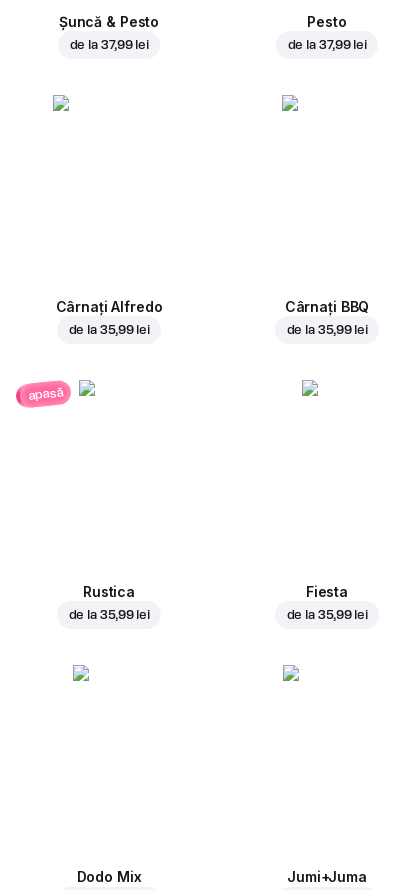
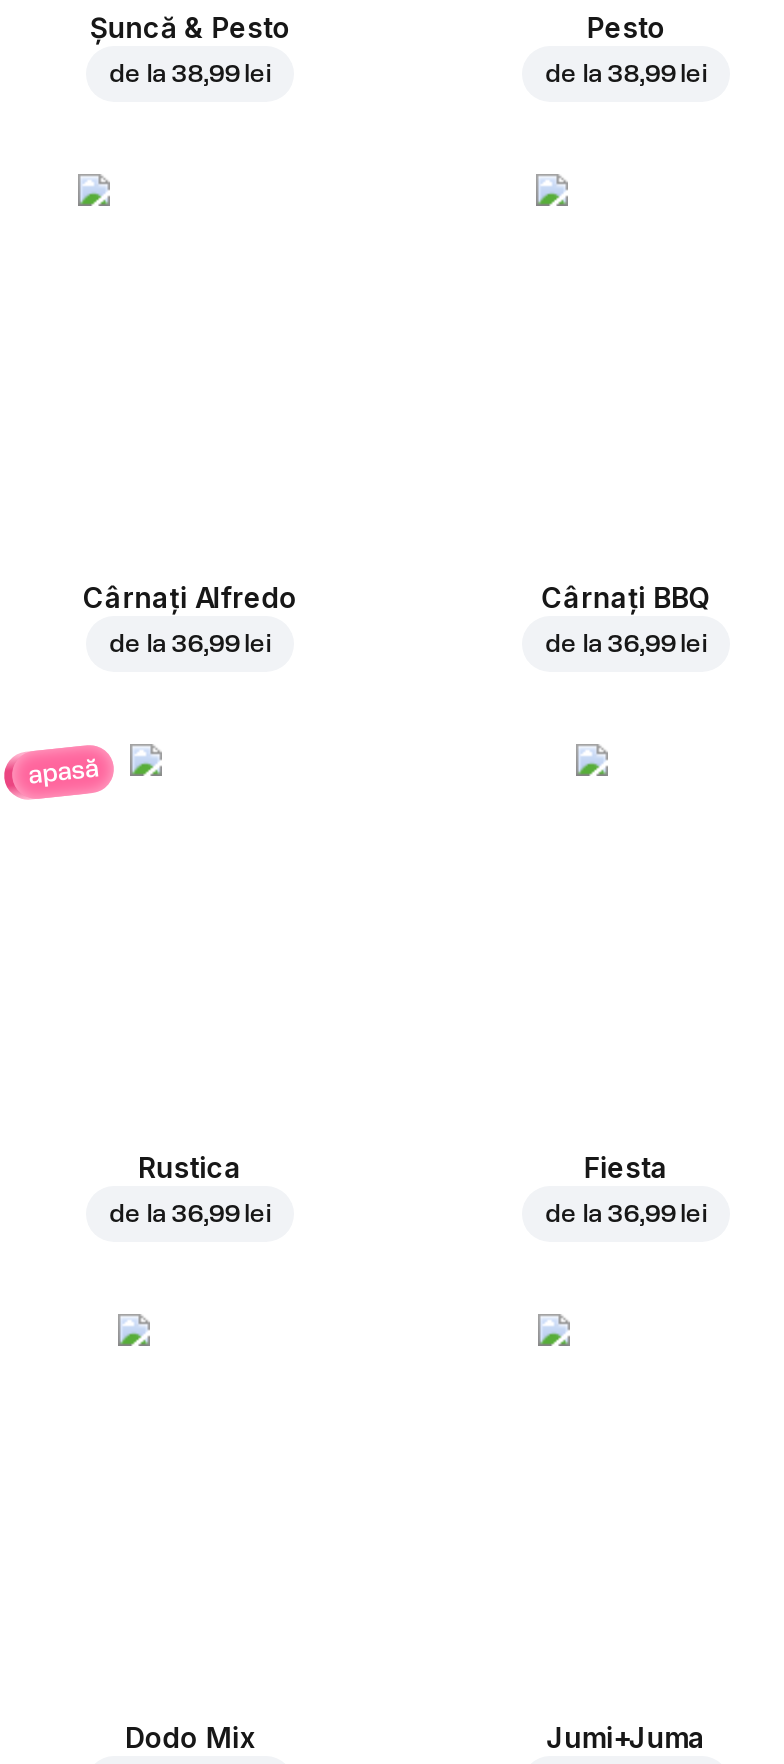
- de la 37,99 lei
+ de la 38,99 lei

- de la 37,99 lei
+ de la 38,99 lei

- de la 35,99 lei
+ de la 36,99 lei

- de la 35,99 lei
+ de la 36,99 lei

- de la 35,99 lei
+ de la 36,99 lei

- de la 35,99 lei
+ de la 36,99 lei
